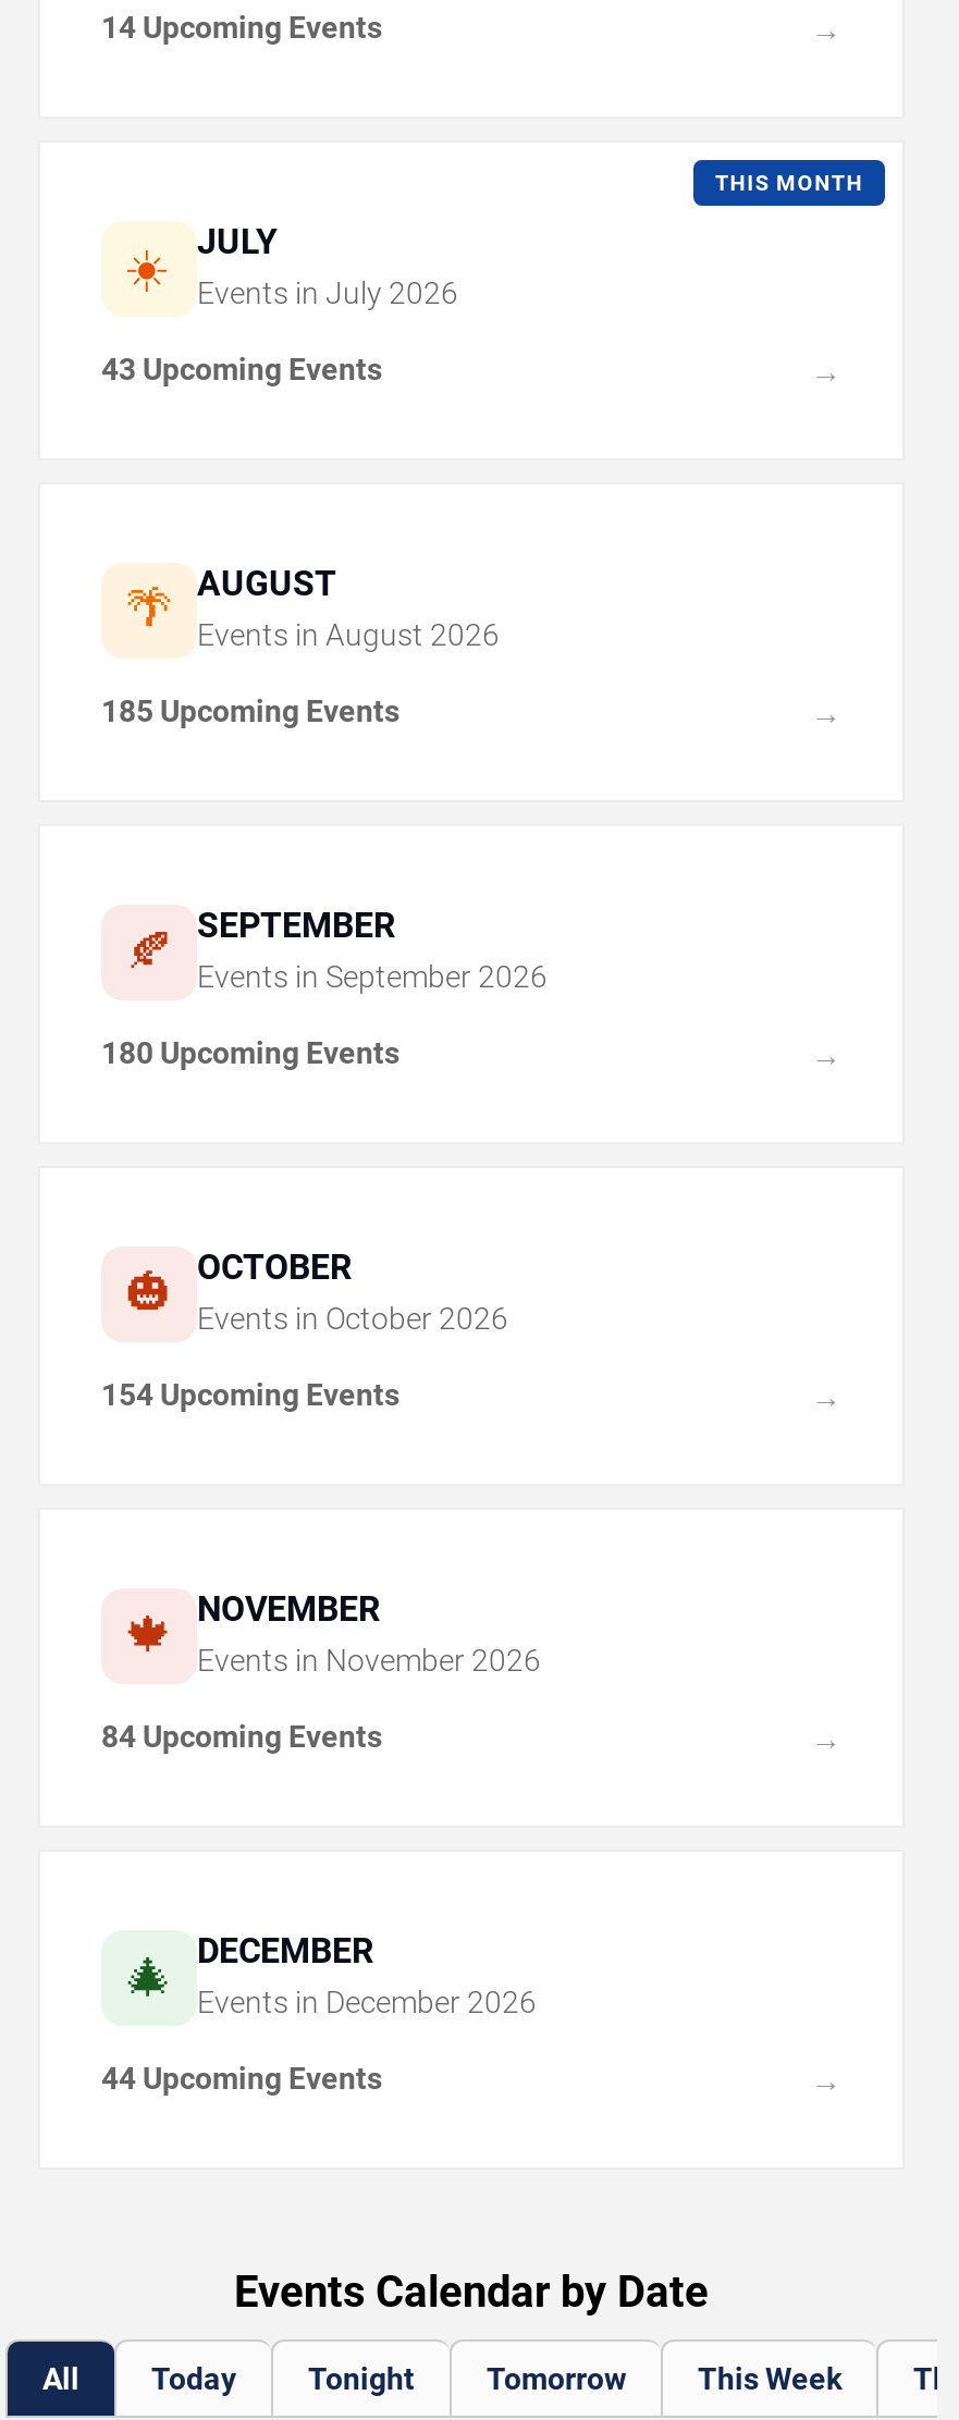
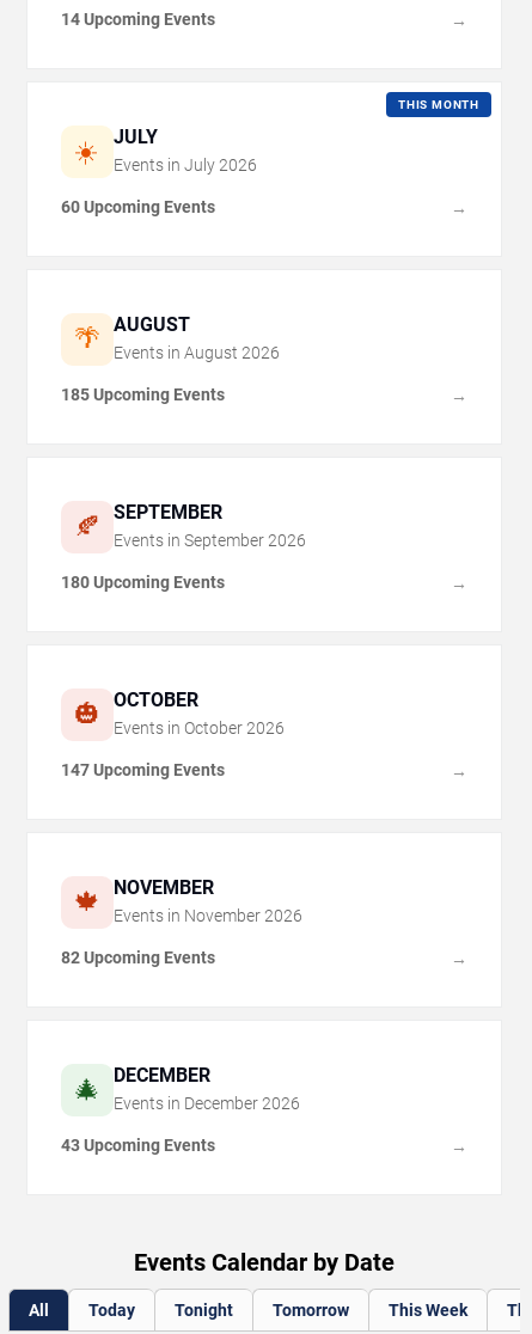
+ 60 Upcoming Events

moved down: 43 Upcoming Events

- 154 Upcoming Events
+ 147 Upcoming Events

- 84 Upcoming Events
+ 82 Upcoming Events

- 44 Upcoming Events
